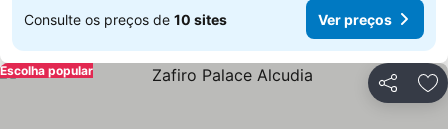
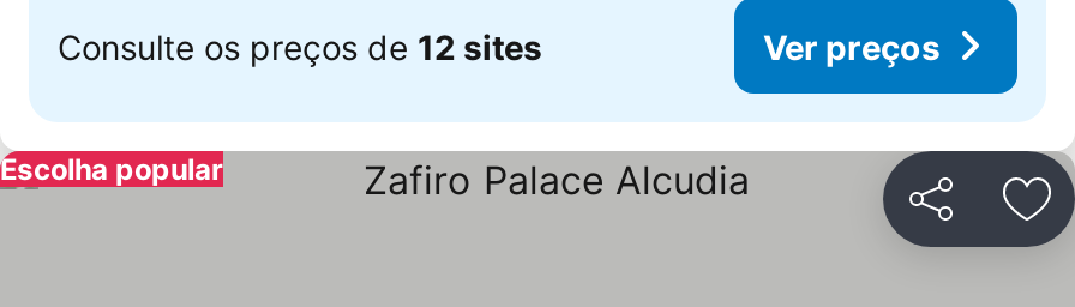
- Consulte os preços de 10 sites
+ Consulte os preços de 12 sites
